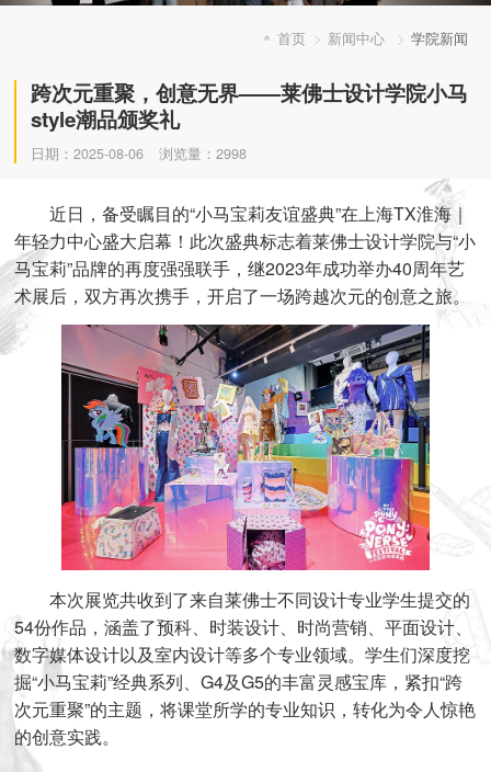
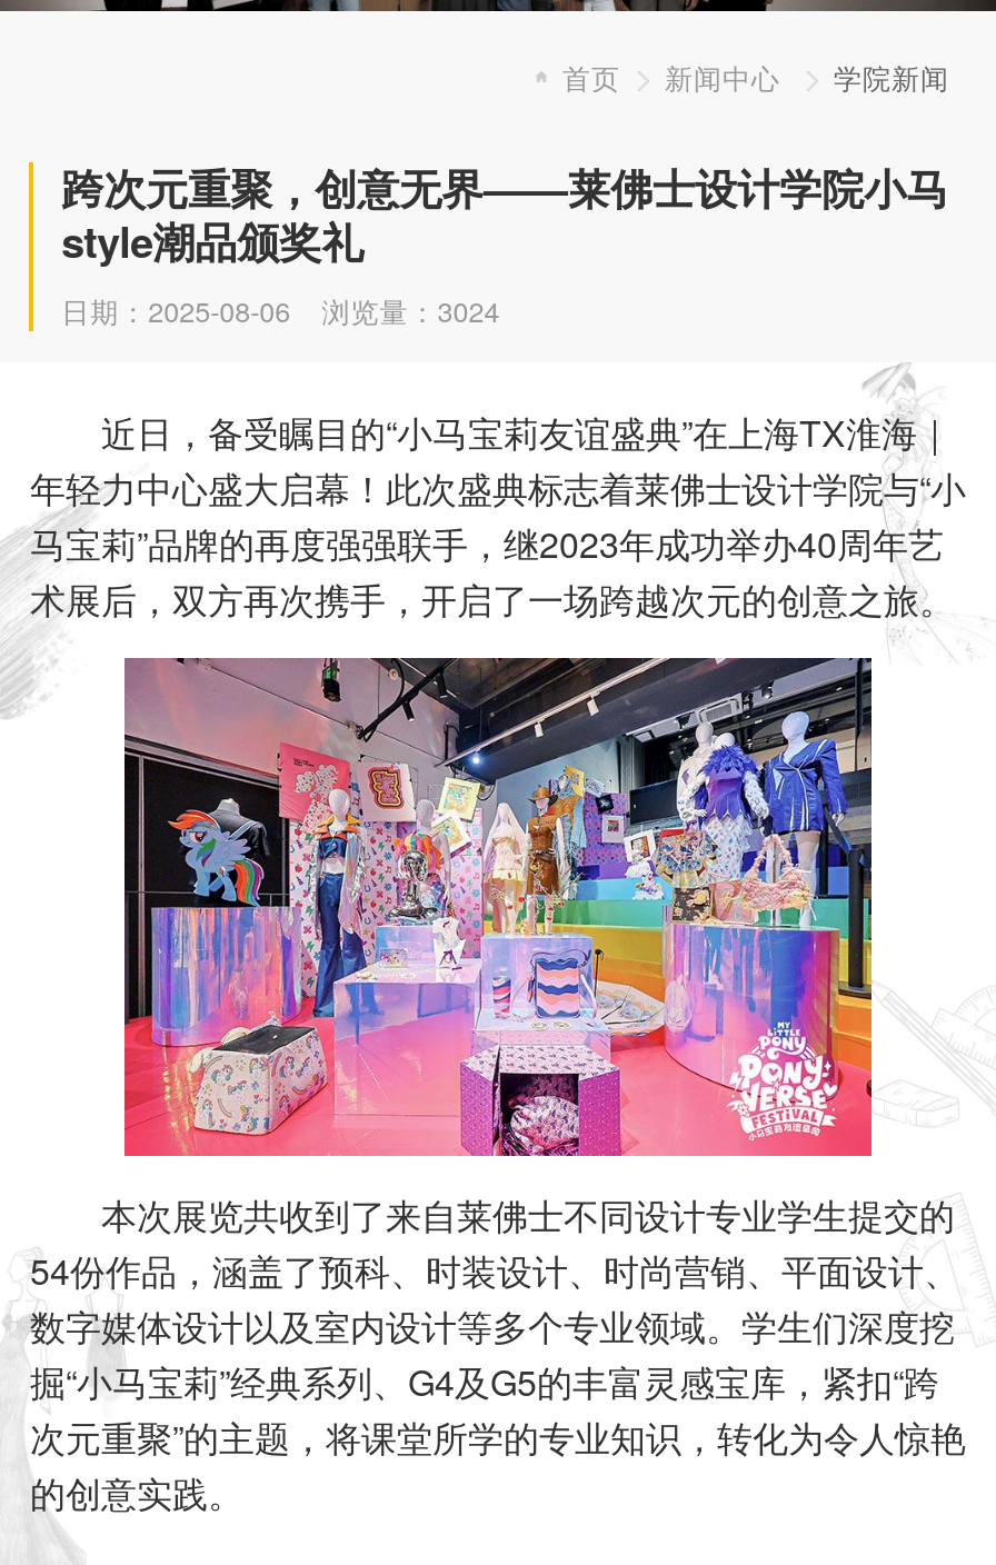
- 日期：2025-08-06 浏览量：2998
+ 日期：2025-08-06 浏览量：3024
